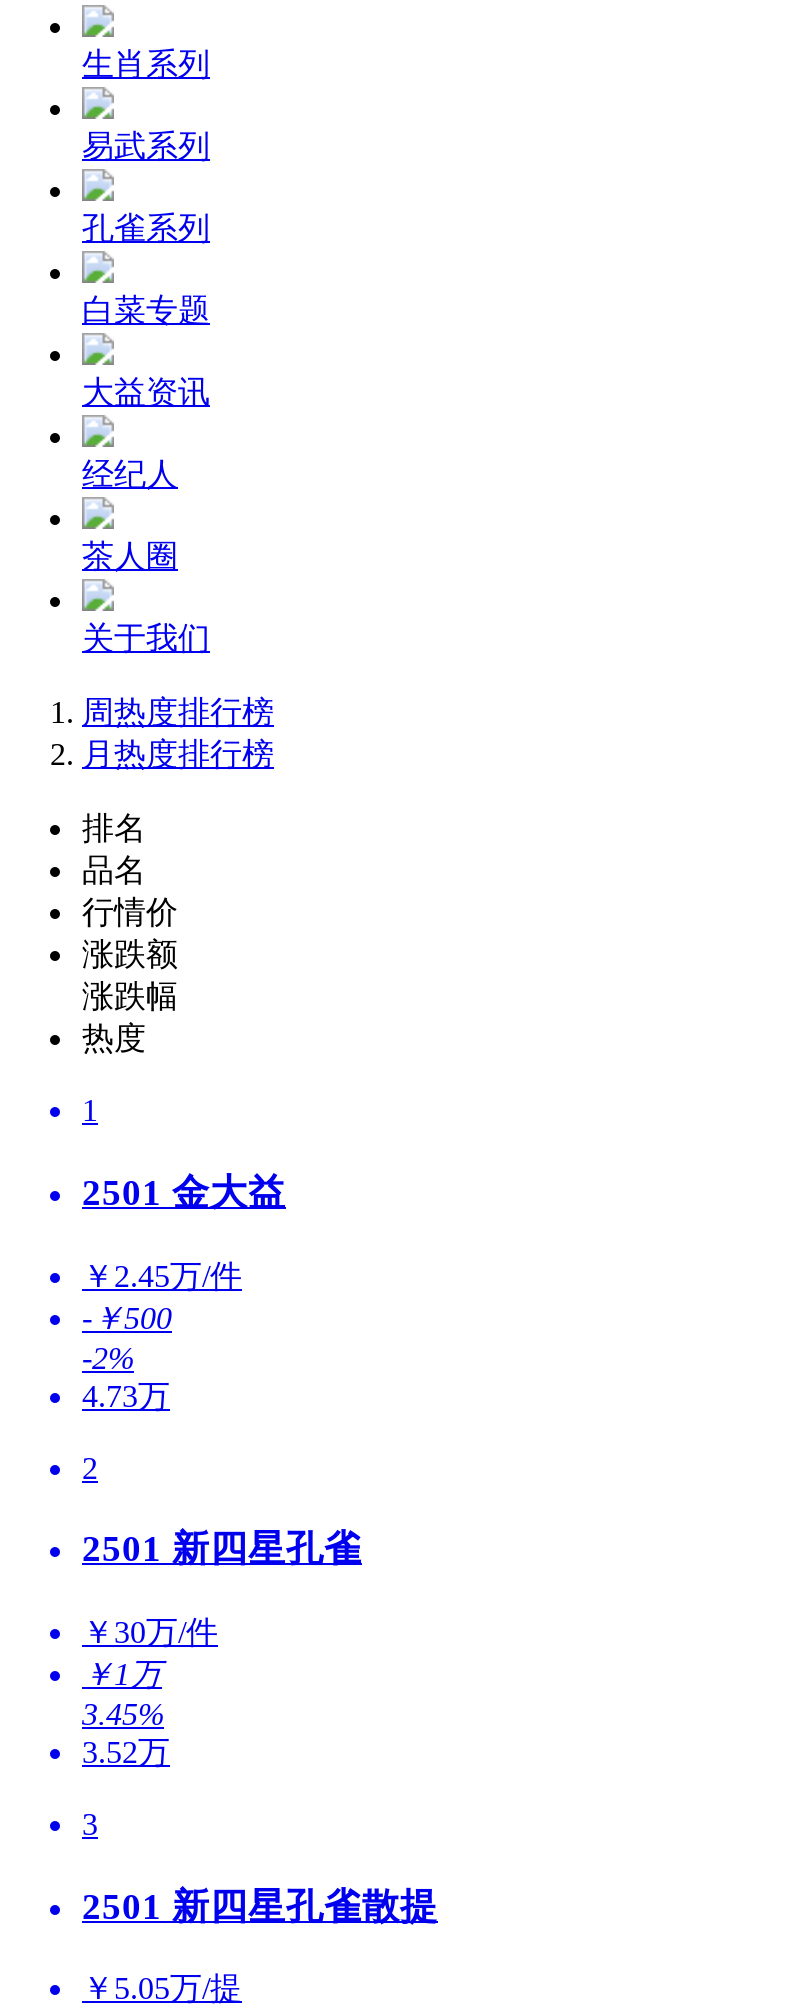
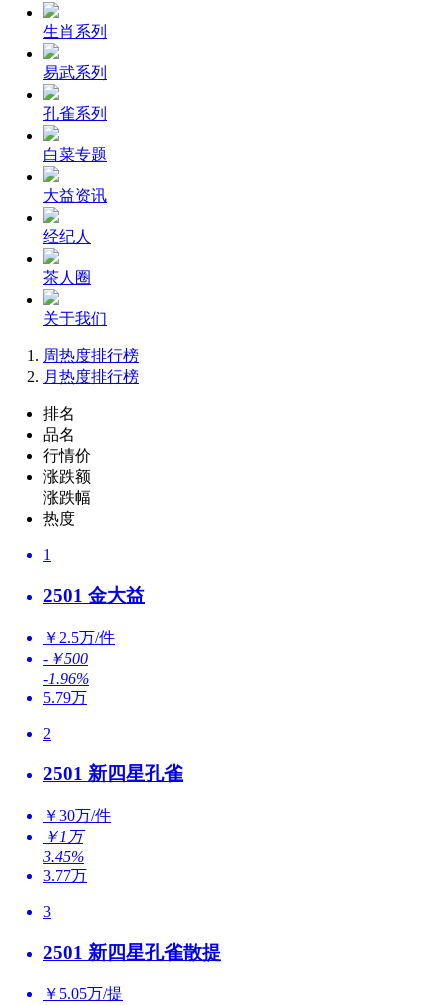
- ￥2.45万/件
+ ￥2.5万/件

- -2%
+ -1.96%

- 4.73万
+ 5.79万

- 3.52万
+ 3.77万
